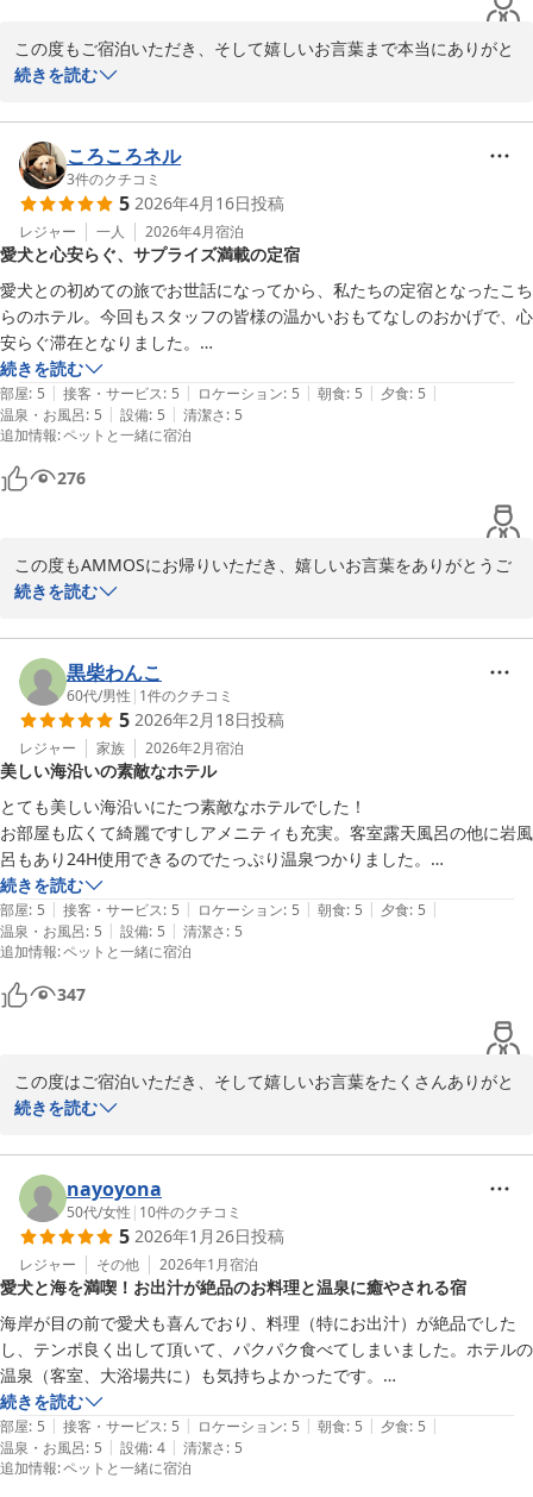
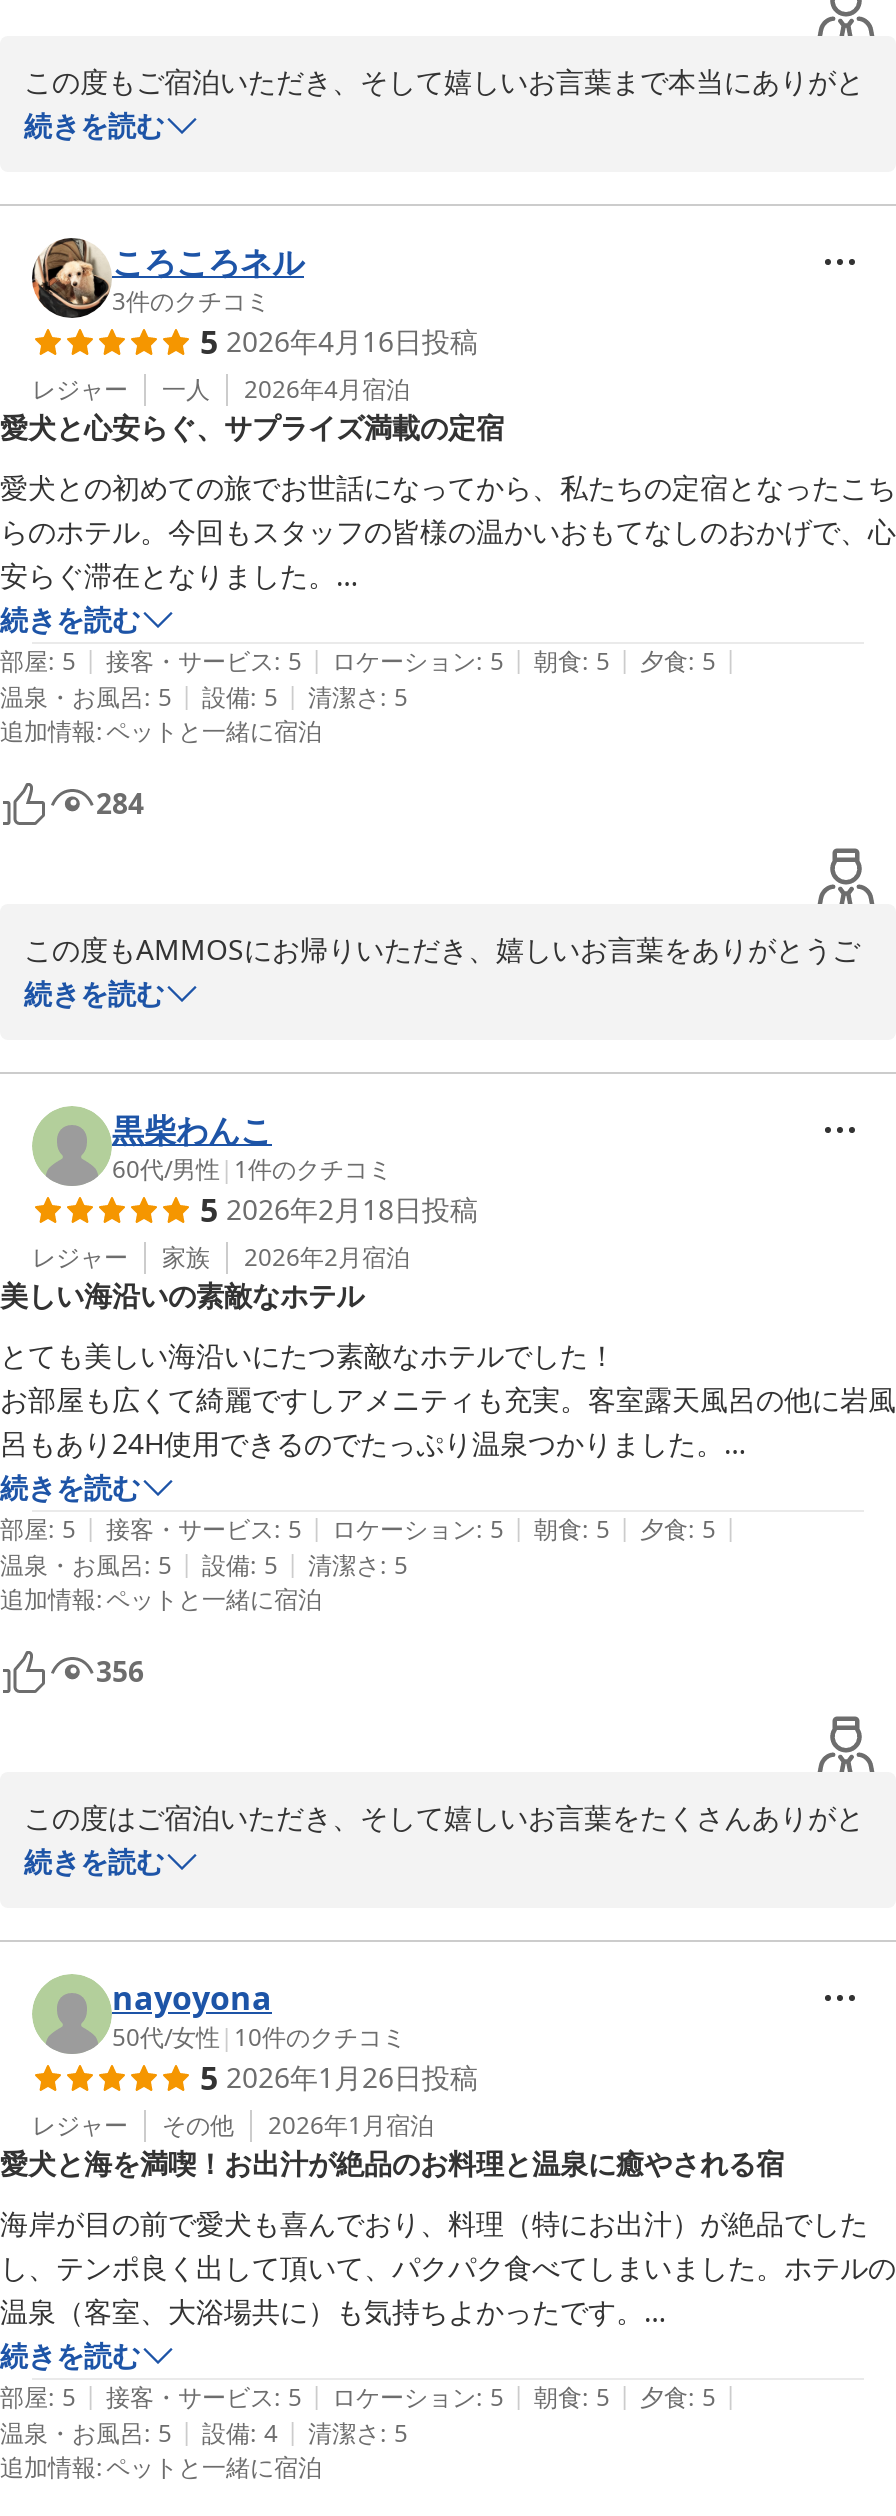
- 276
+ 284

- 347
+ 356
